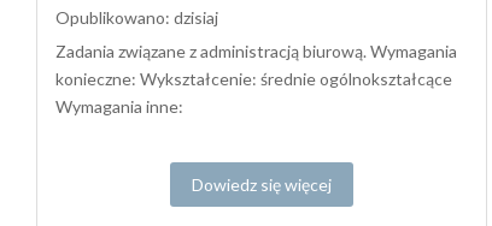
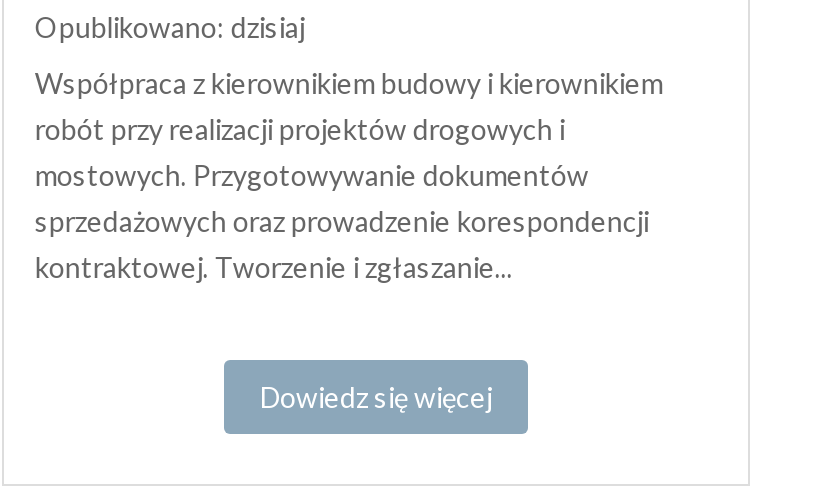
- Zadania związane z administracją biurową. Wymagania
- konieczne: Wykształcenie: średnie ogólnokształcące
- Wymagania inne:
+ Współpraca z kierownikiem budowy i kierownikiem
+ robót przy realizacji projektów drogowych i
+ mostowych. Przygotowywanie dokumentów
+ sprzedażowych oraz prowadzenie korespondencji
+ kontraktowej. Tworzenie i zgłaszanie...
